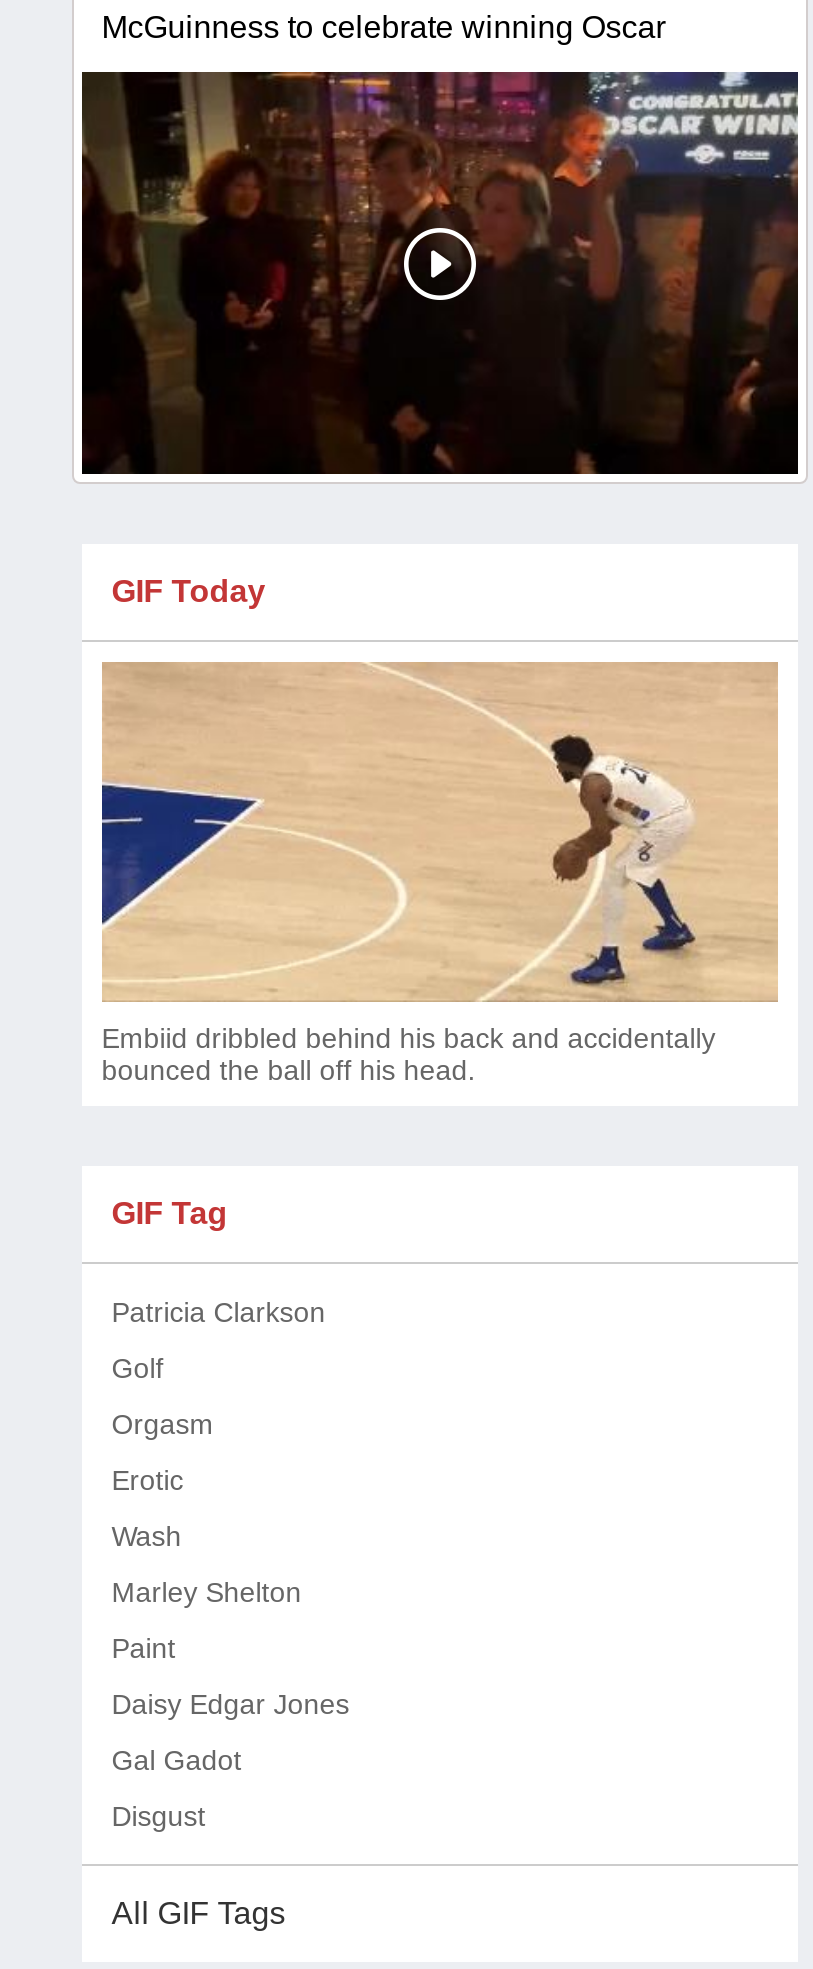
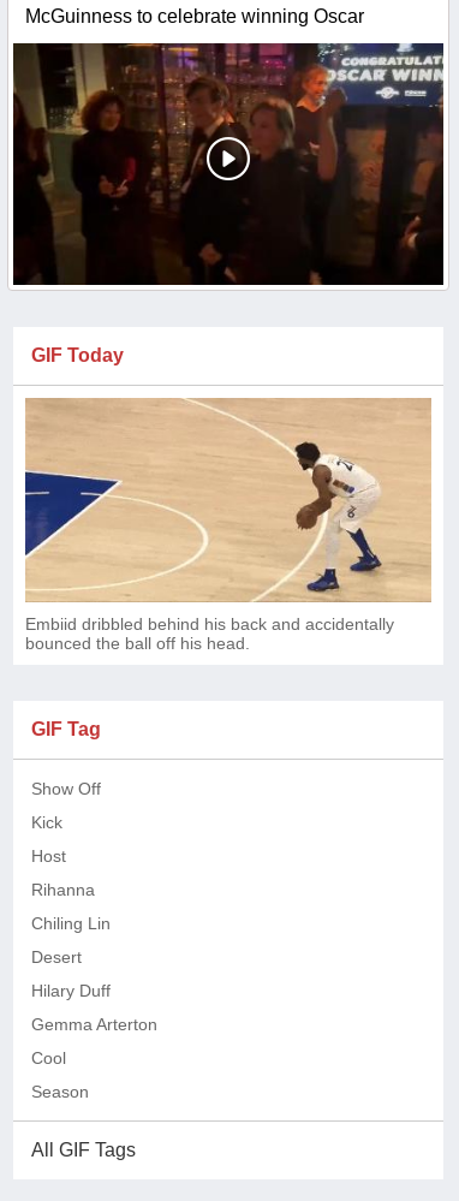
- Patricia Clarkson
+ Show Off

- Golf
+ Kick

- Orgasm
+ Host

- Erotic
+ Rihanna

- Wash
+ Chiling Lin

- Marley Shelton
+ Desert

- Paint
+ Hilary Duff

- Daisy Edgar Jones
+ Gemma Arterton

- Gal Gadot
+ Cool

- Disgust
+ Season
